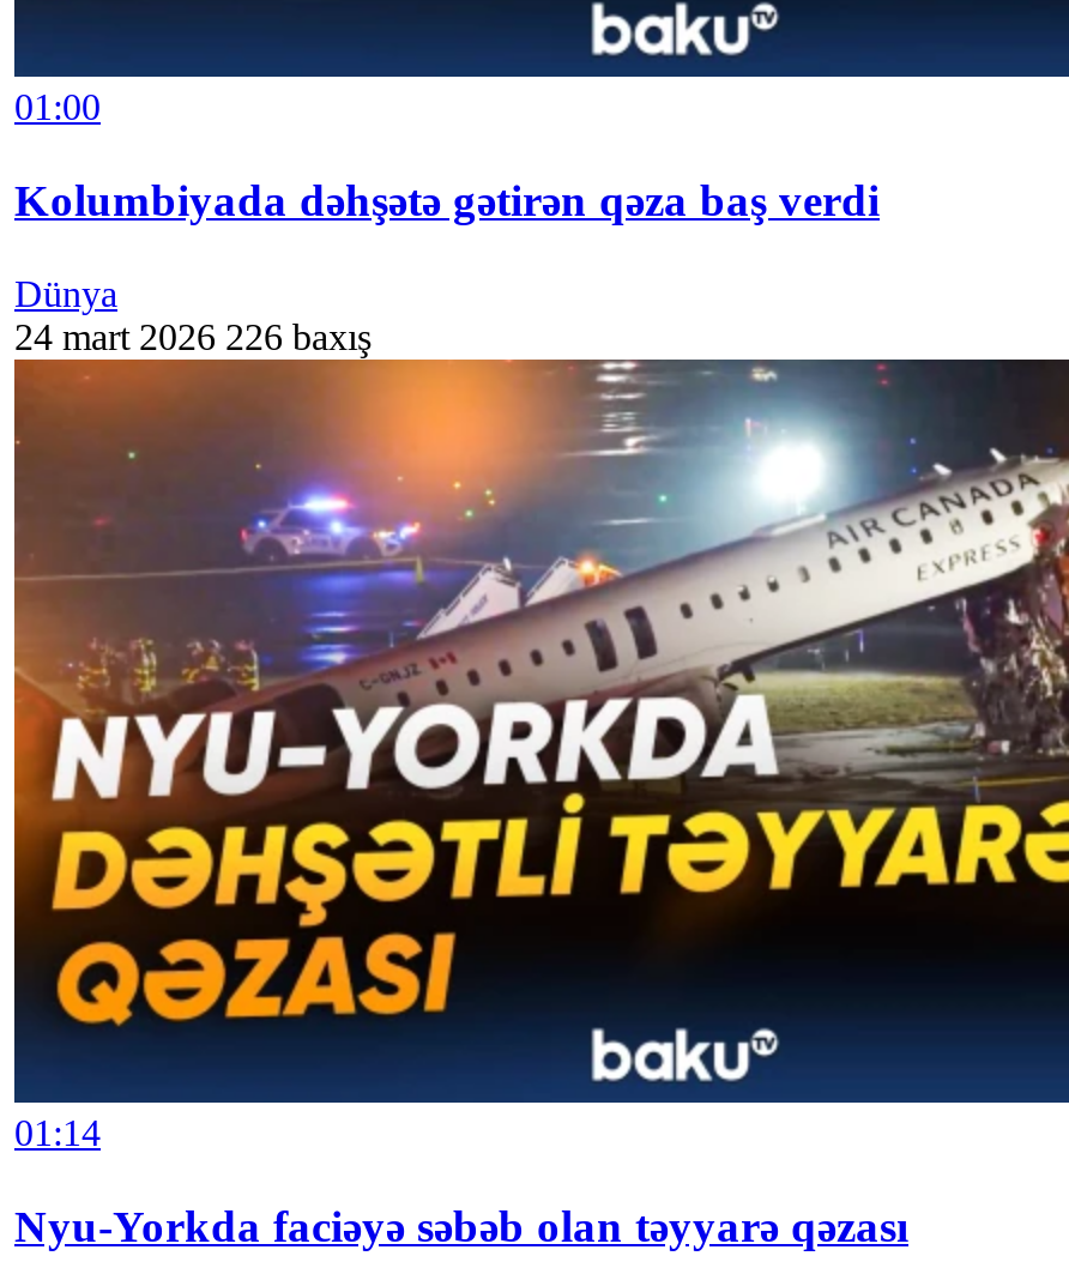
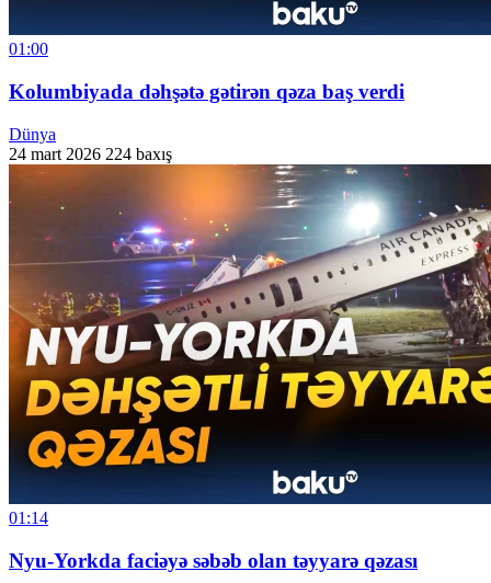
- 24 mart 2026 226 baxış
+ 24 mart 2026 224 baxış
